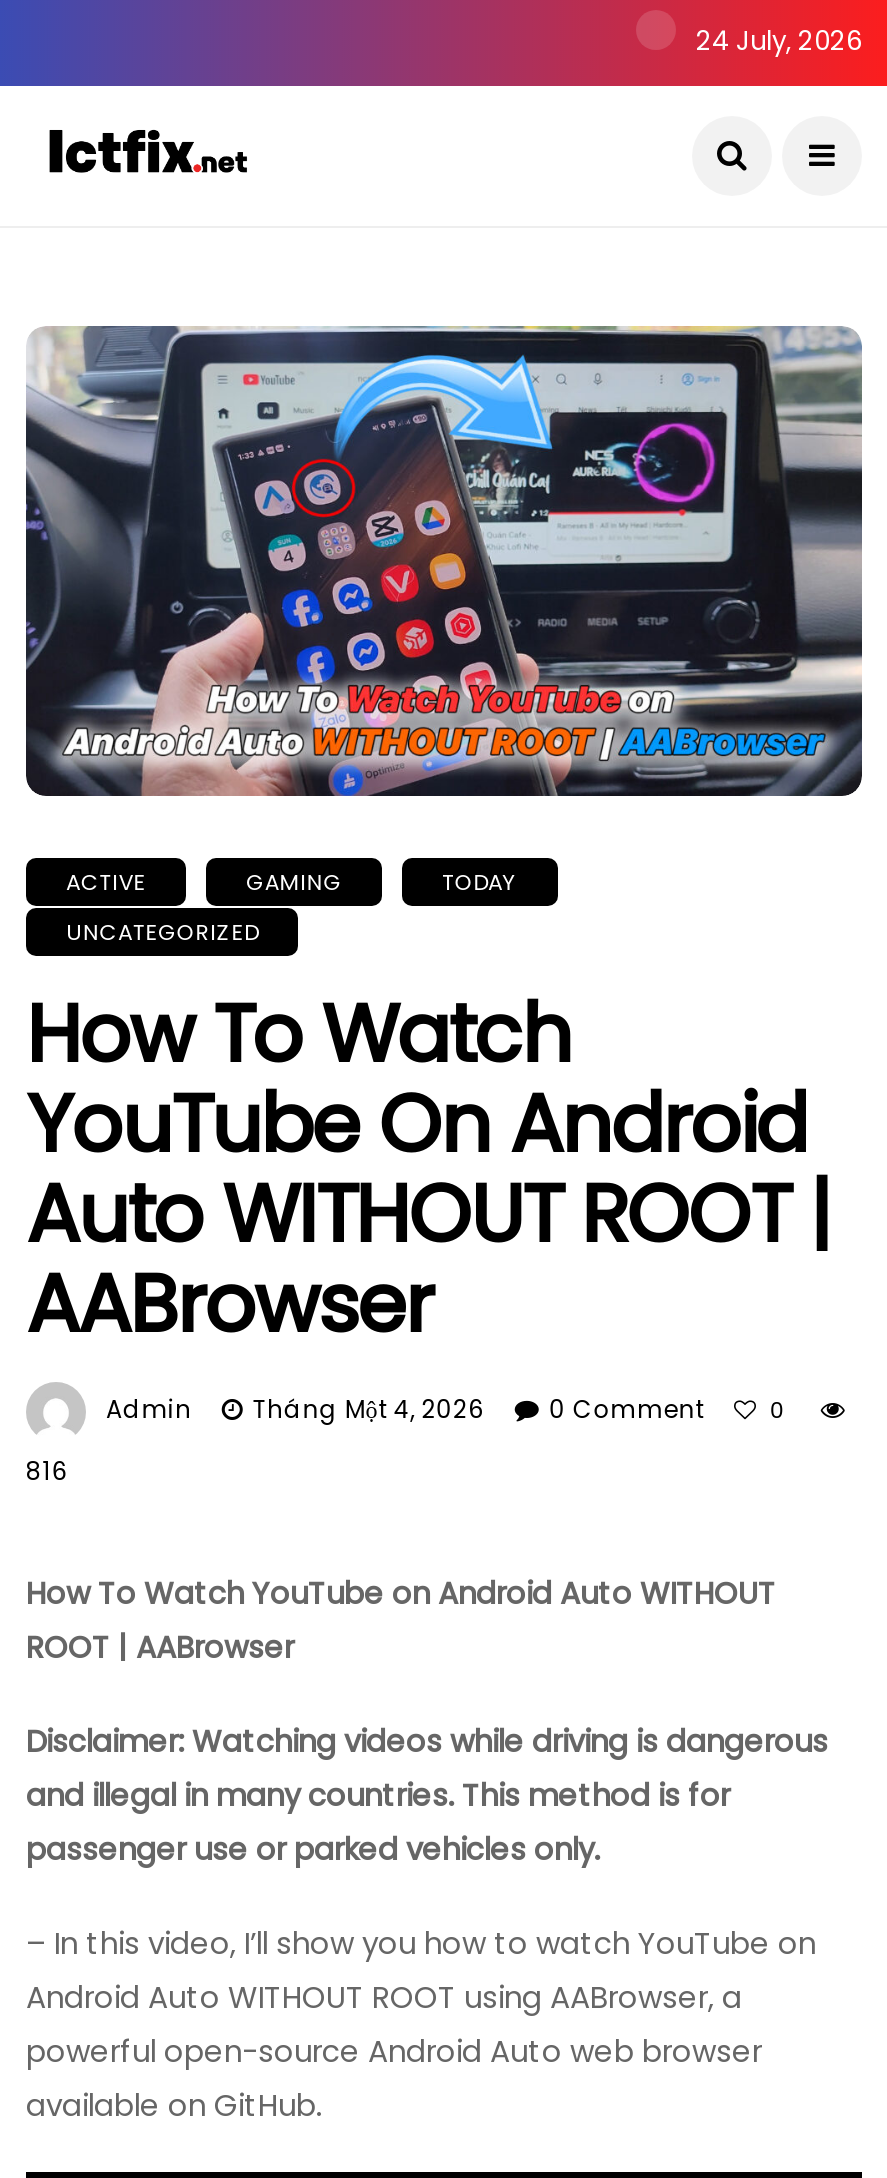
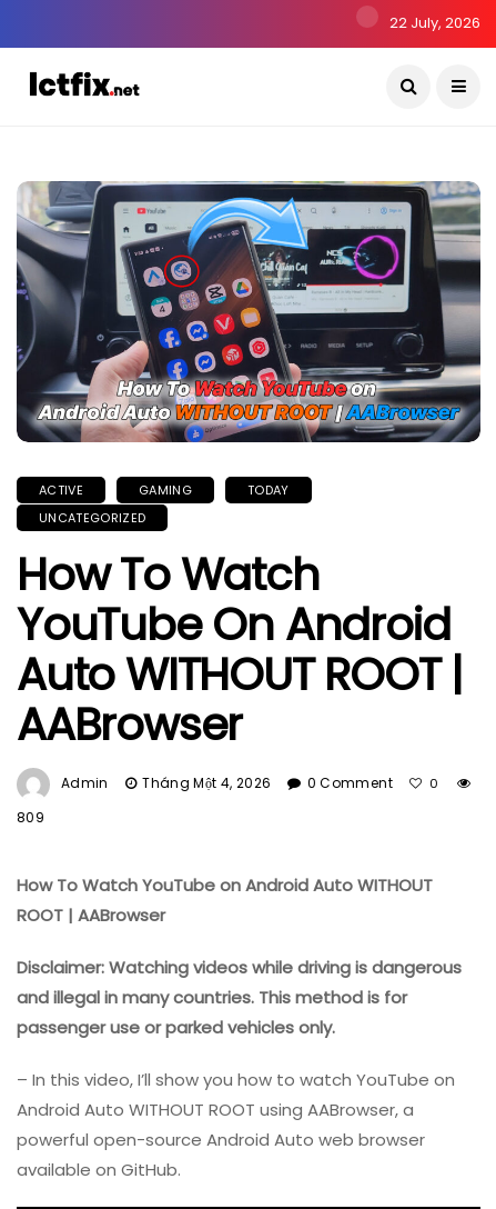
- 24 July, 2026
+ 22 July, 2026

- 816
+ 809
